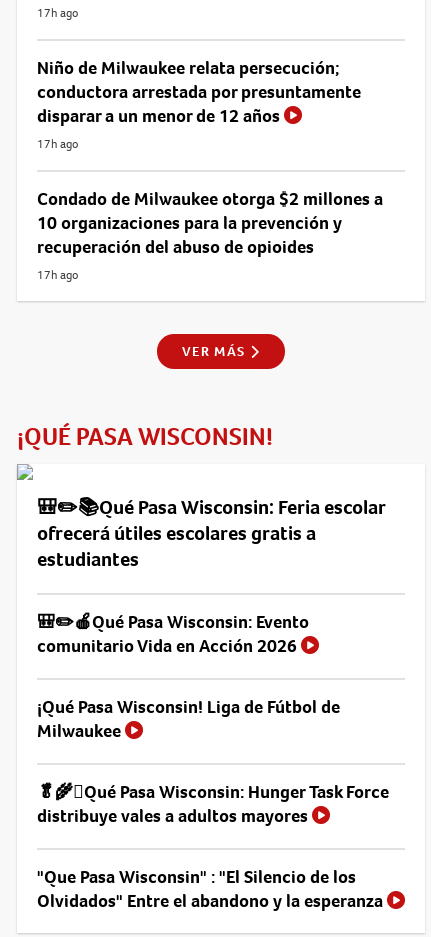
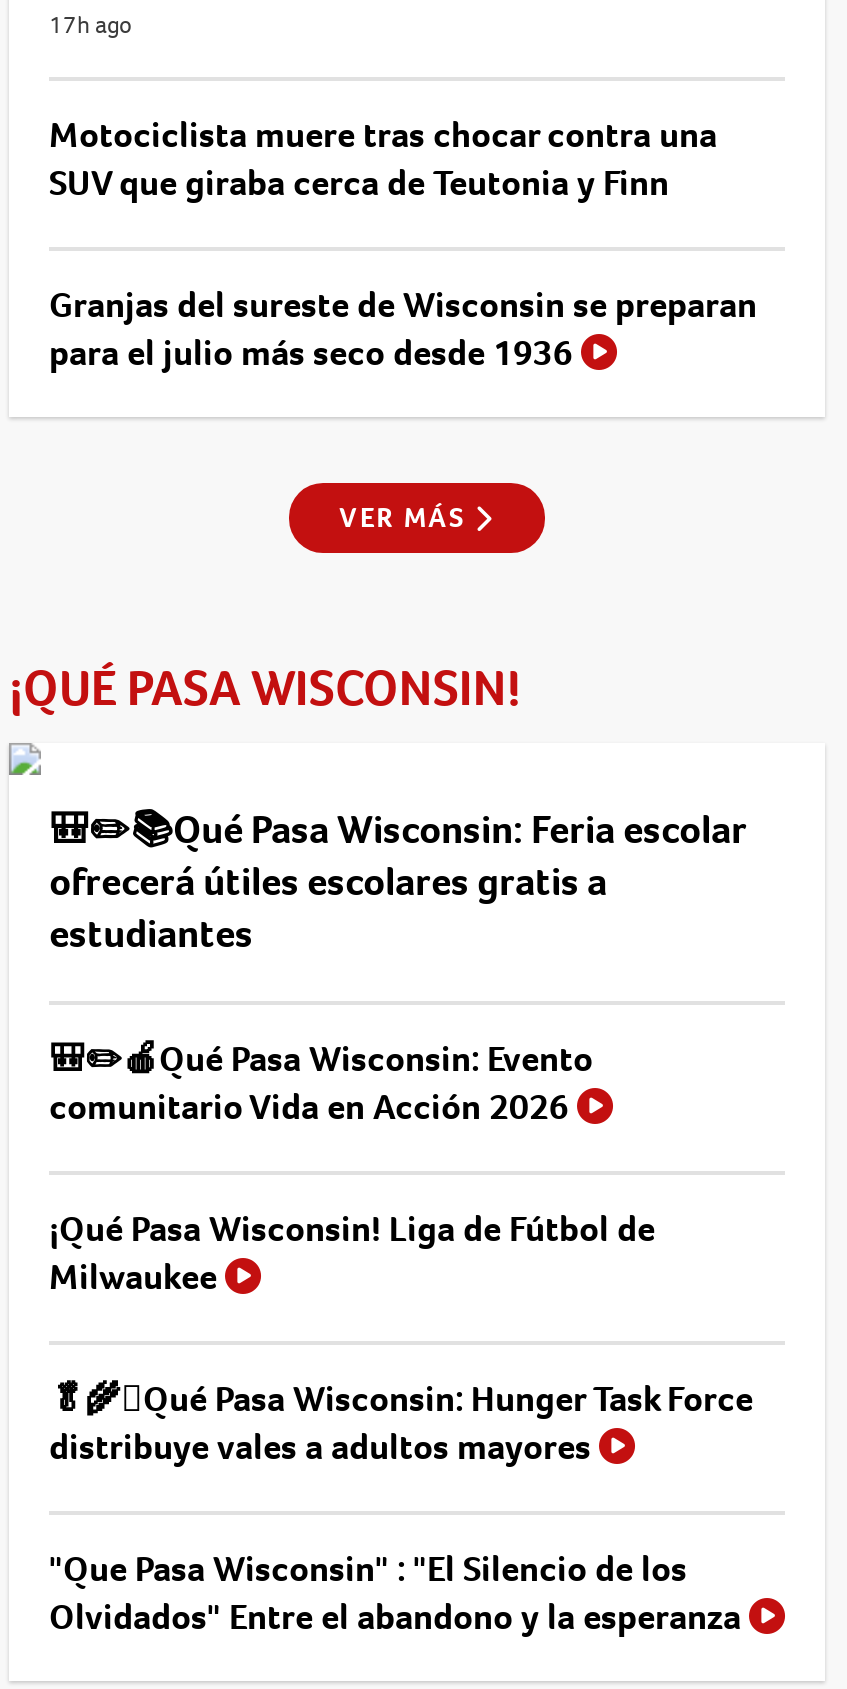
- Niño de Milwaukee relata persecución;
- conductora arrestada por presuntamente
- disparar a un menor de 12 años
- 17h ago
+ Motociclista muere tras chocar contra una
+ SUV que giraba cerca de Teutonia y Finn

- Condado de Milwaukee otorga $2 millones a
- 10 organizaciones para la prevención y
- recuperación del abuso de opioides
- 17h ago
+ Granjas del sureste de Wisconsin se preparan
+ para el julio más seco desde 1936
